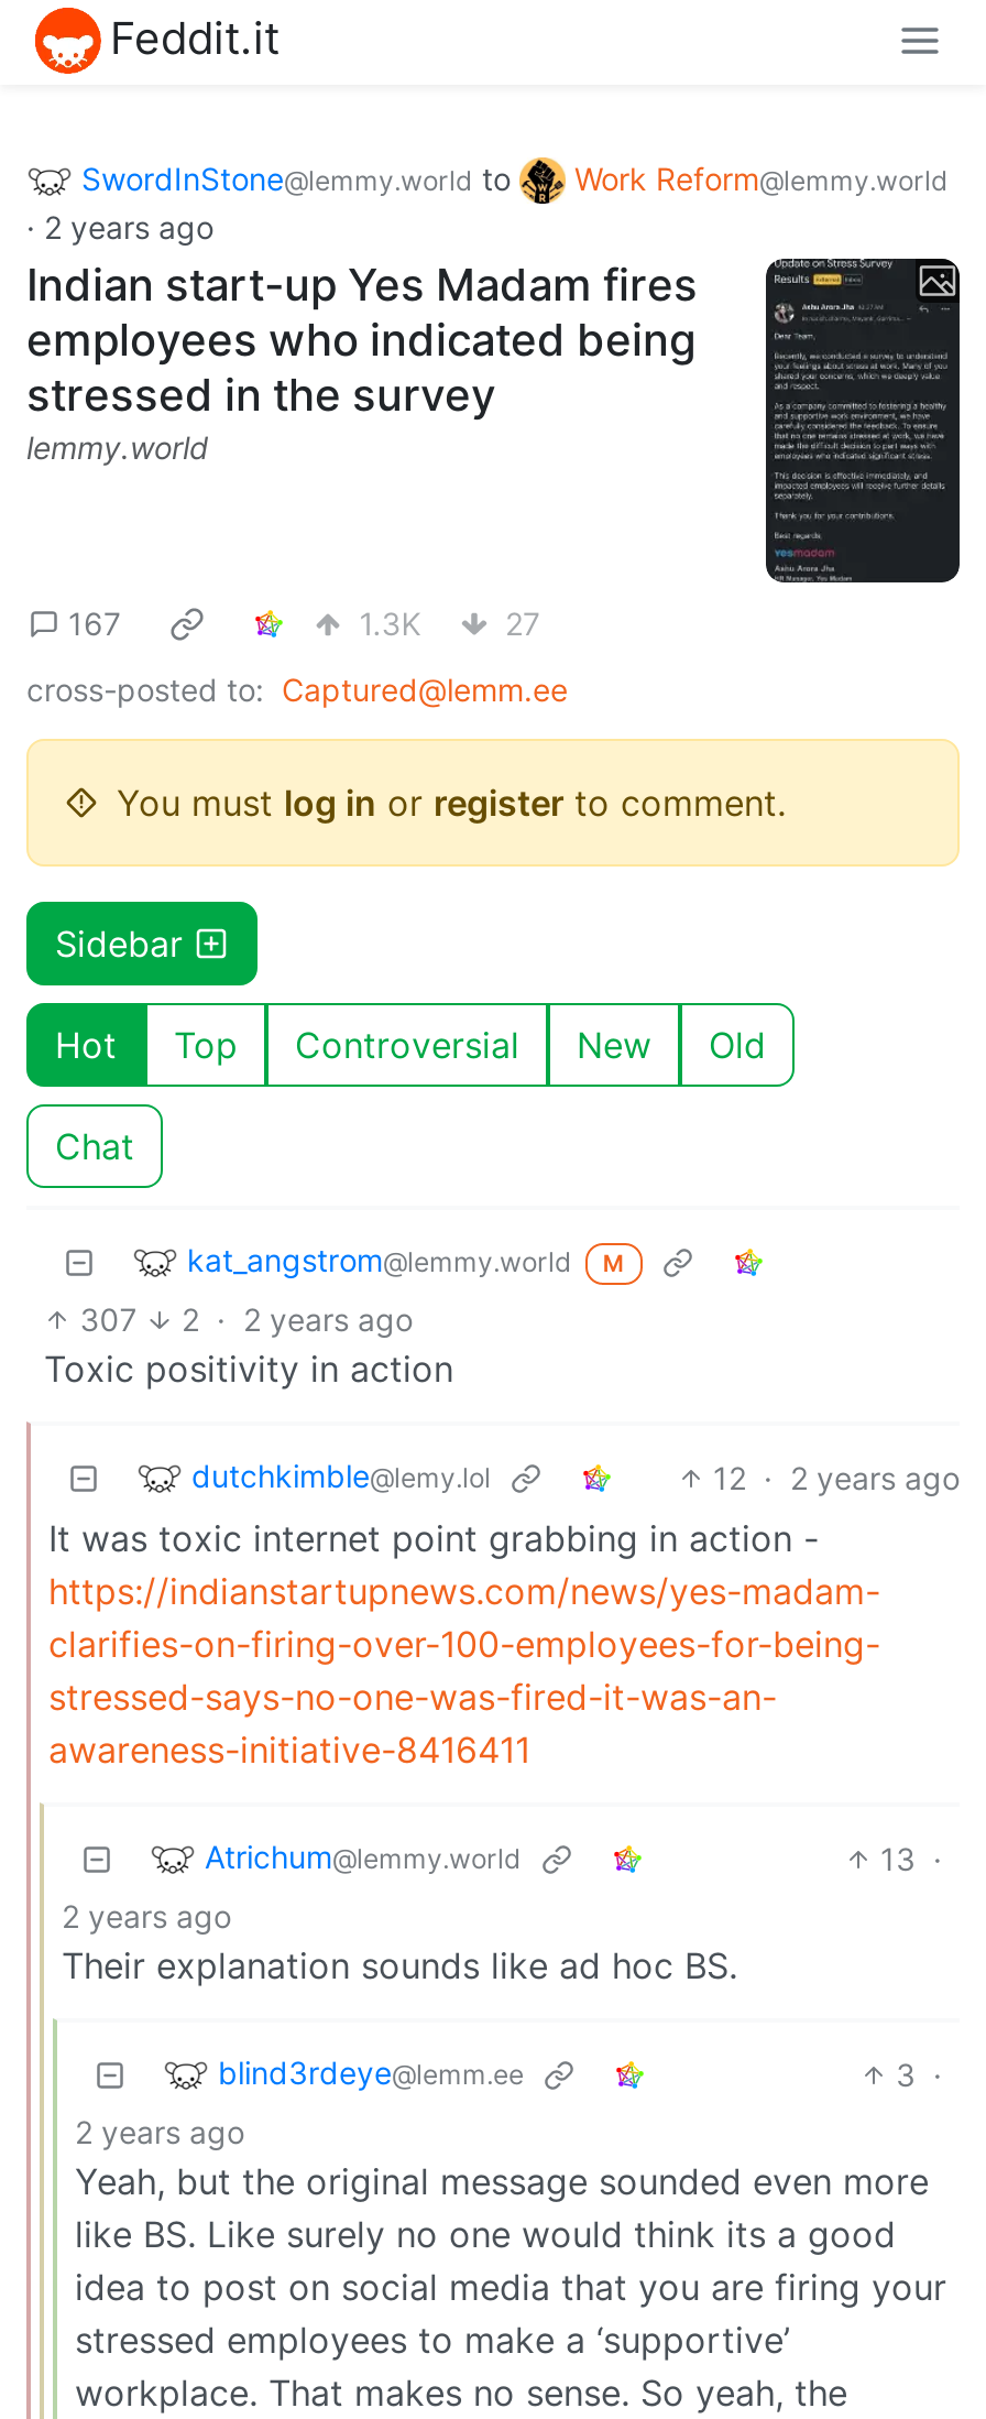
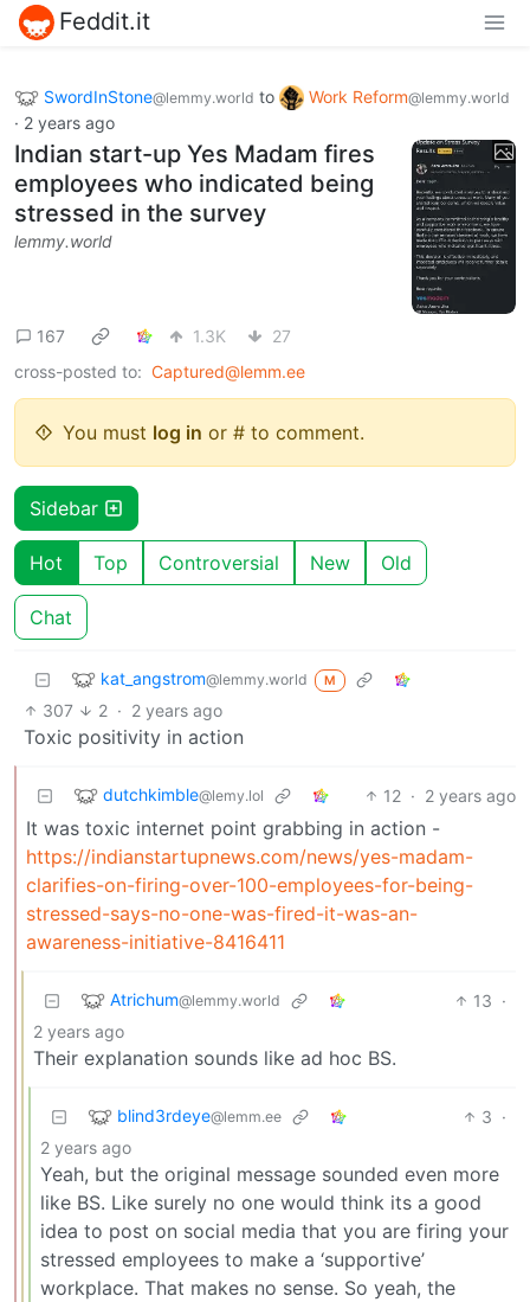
- You must log in or register to comment.
+ You must log in or # to comment.
